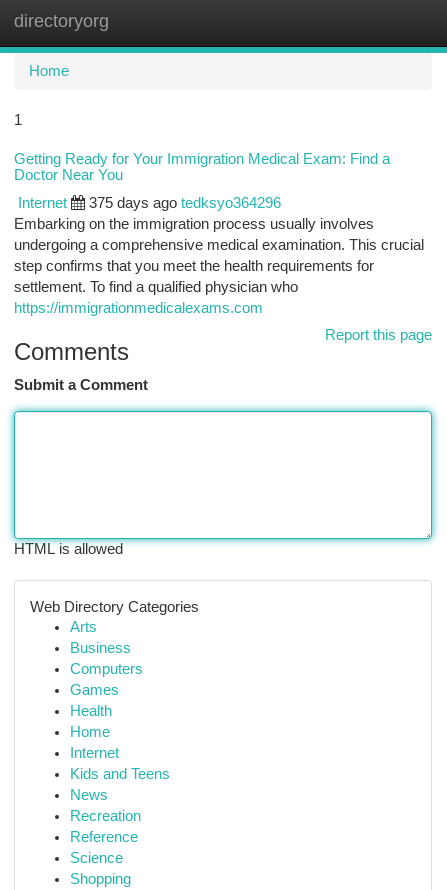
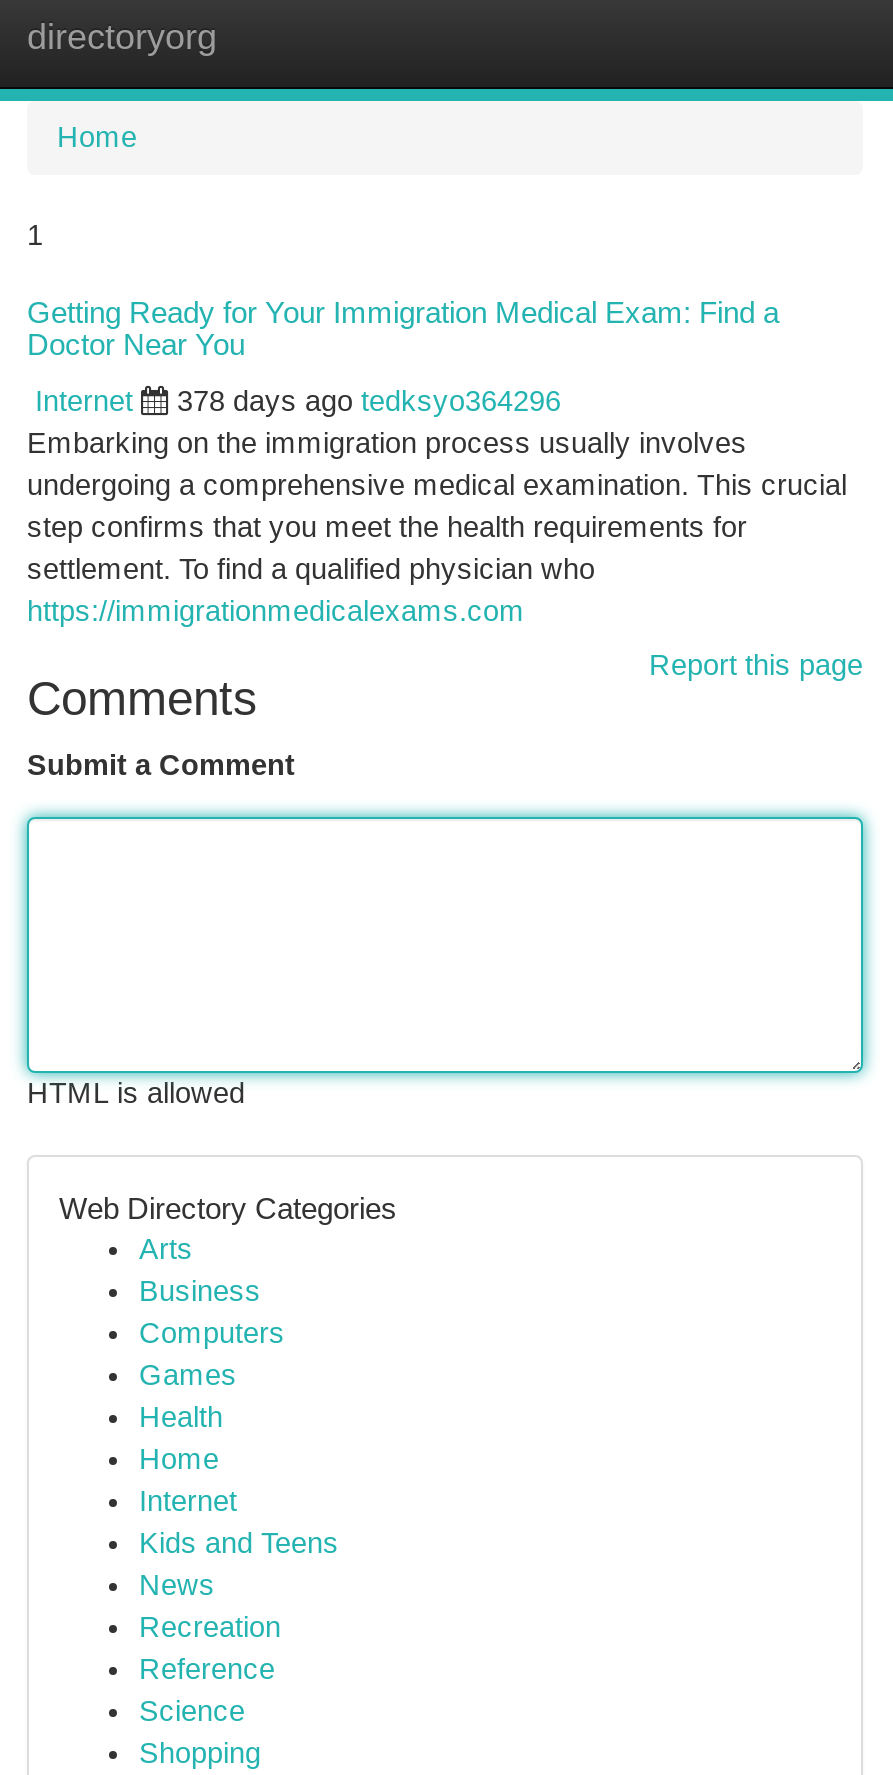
- 375 days ago tedksyo364296
+ 378 days ago tedksyo364296
